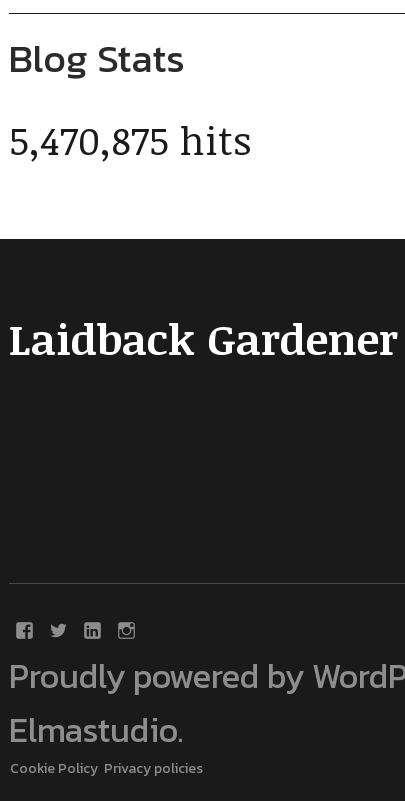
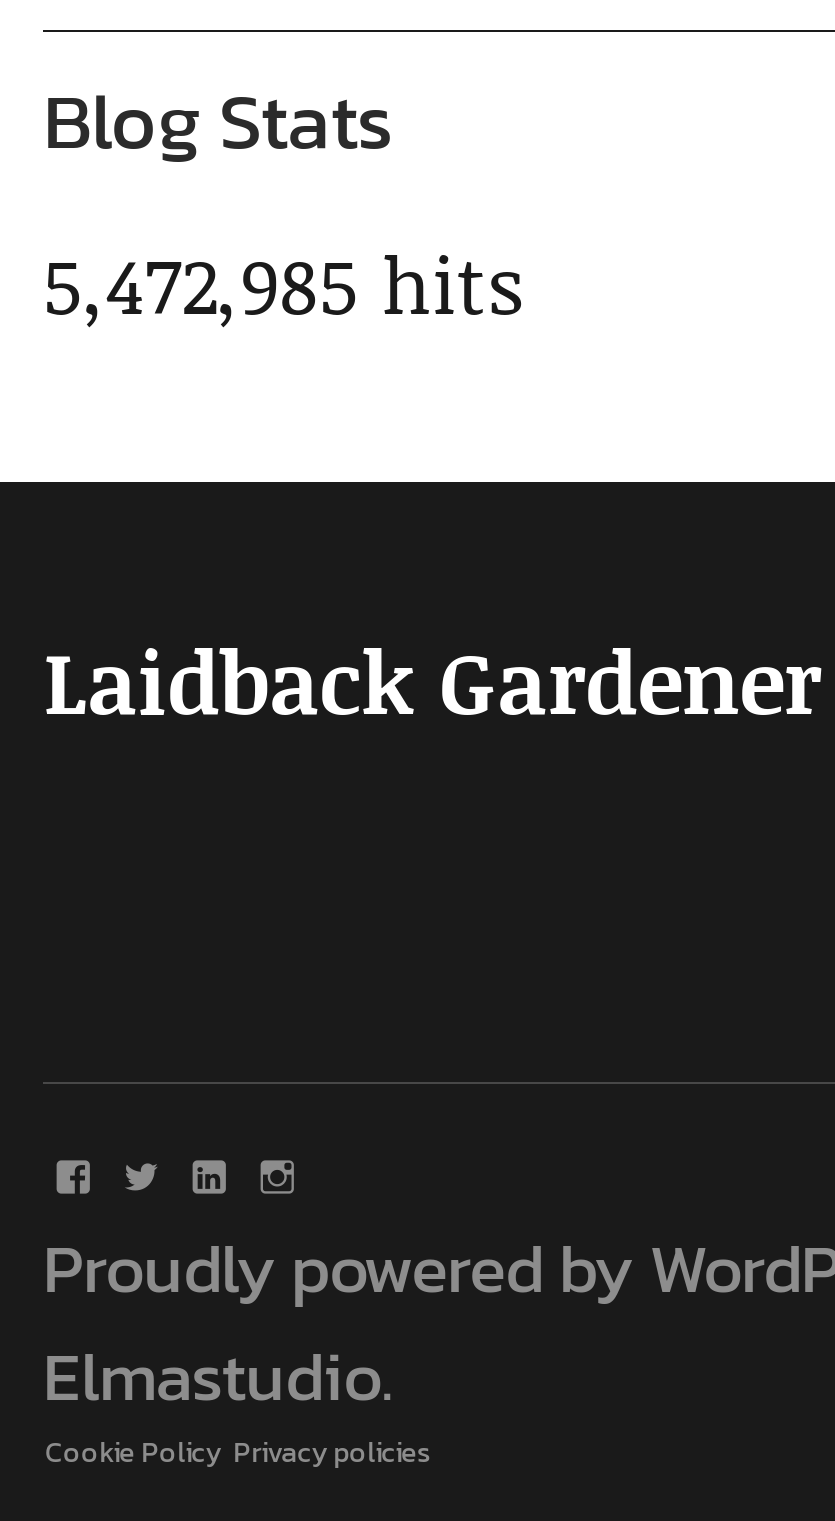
- 5,470,875 hits
+ 5,472,985 hits
